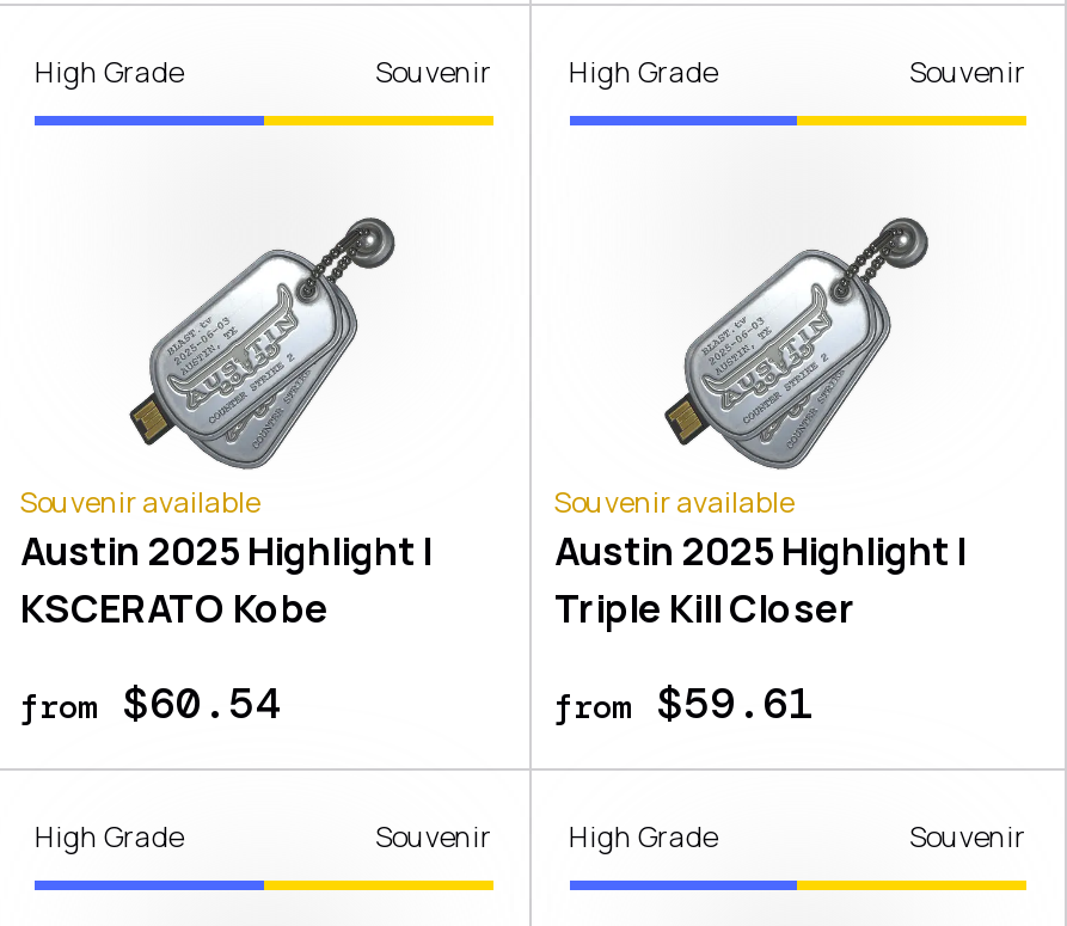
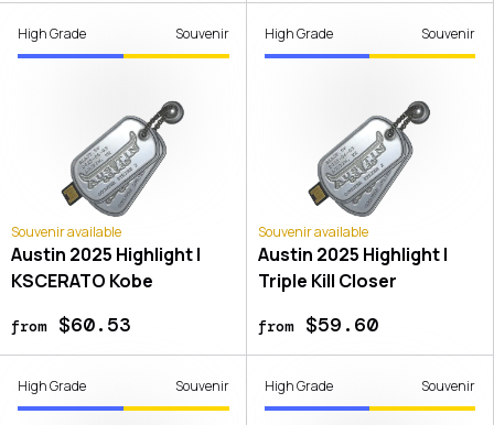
- from $60.54
+ from $60.53

- from $59.61
+ from $59.60
